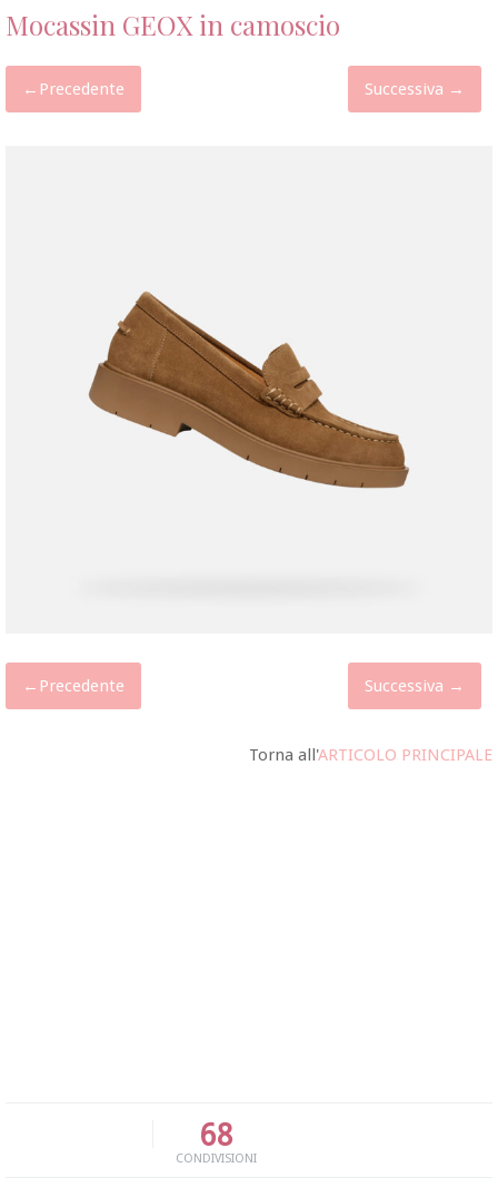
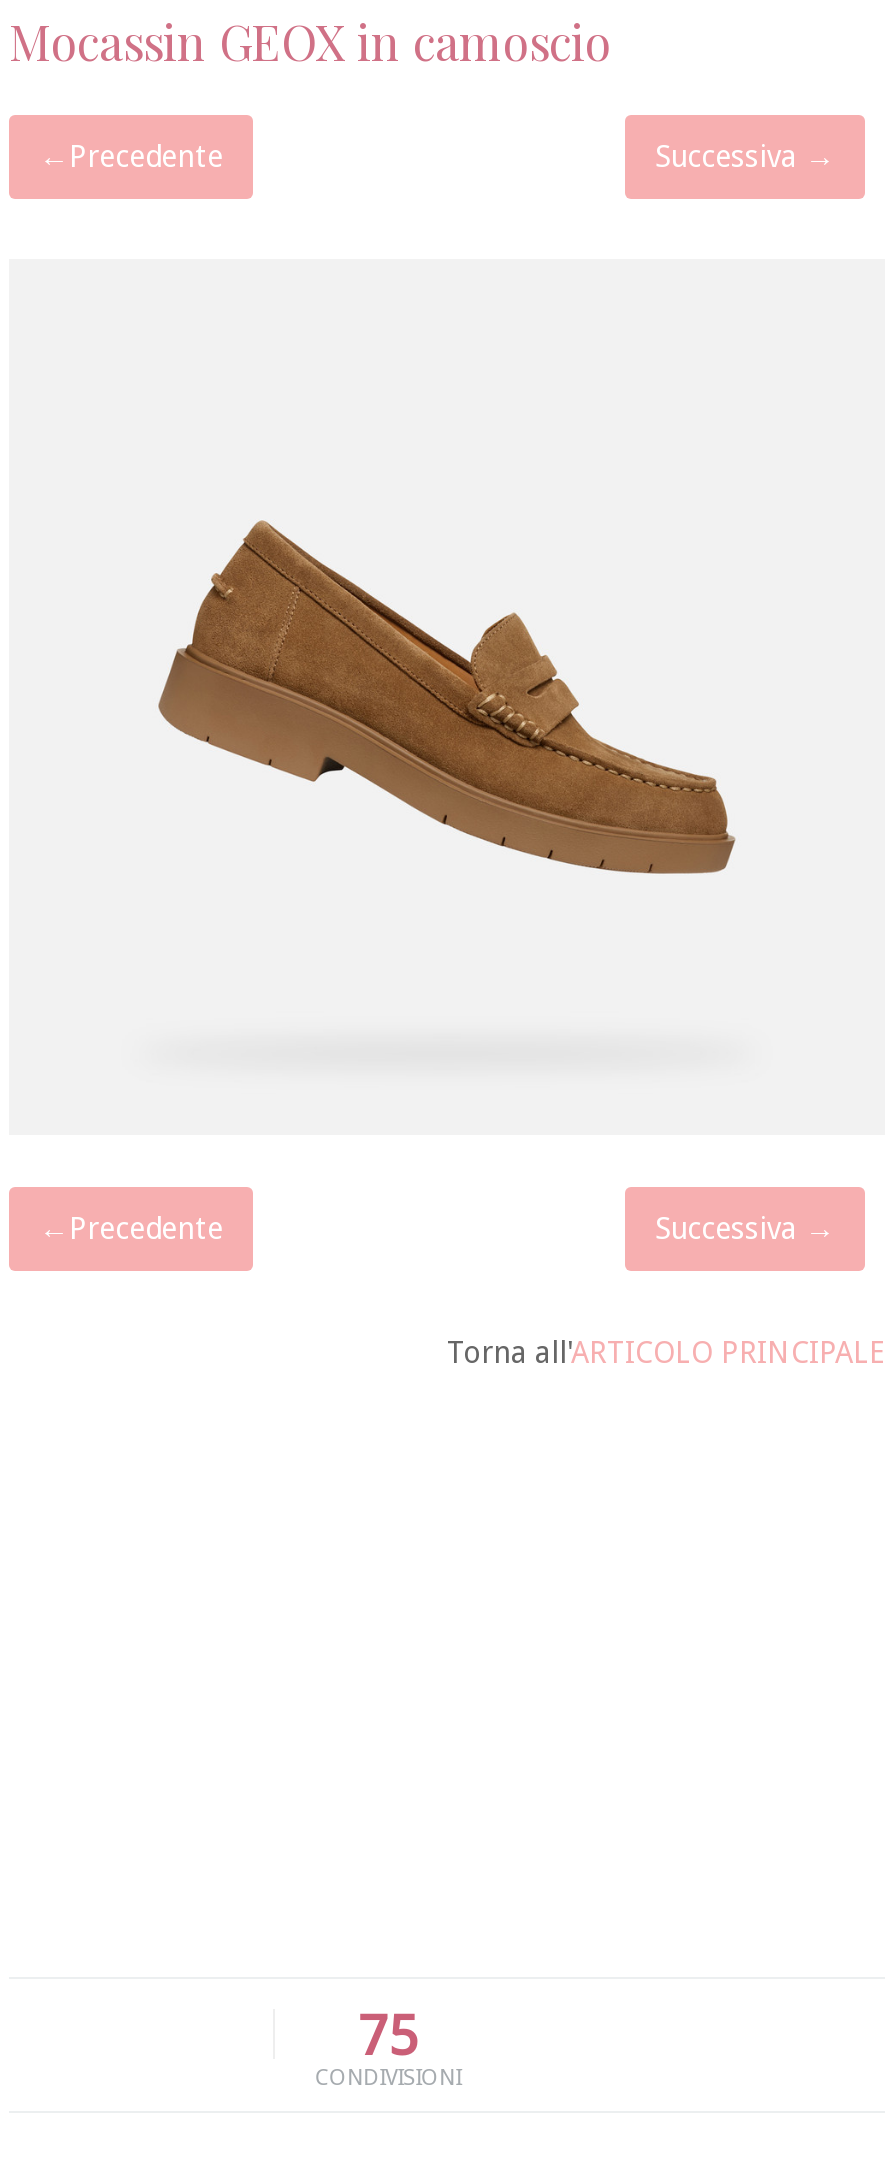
- 68
+ 75
